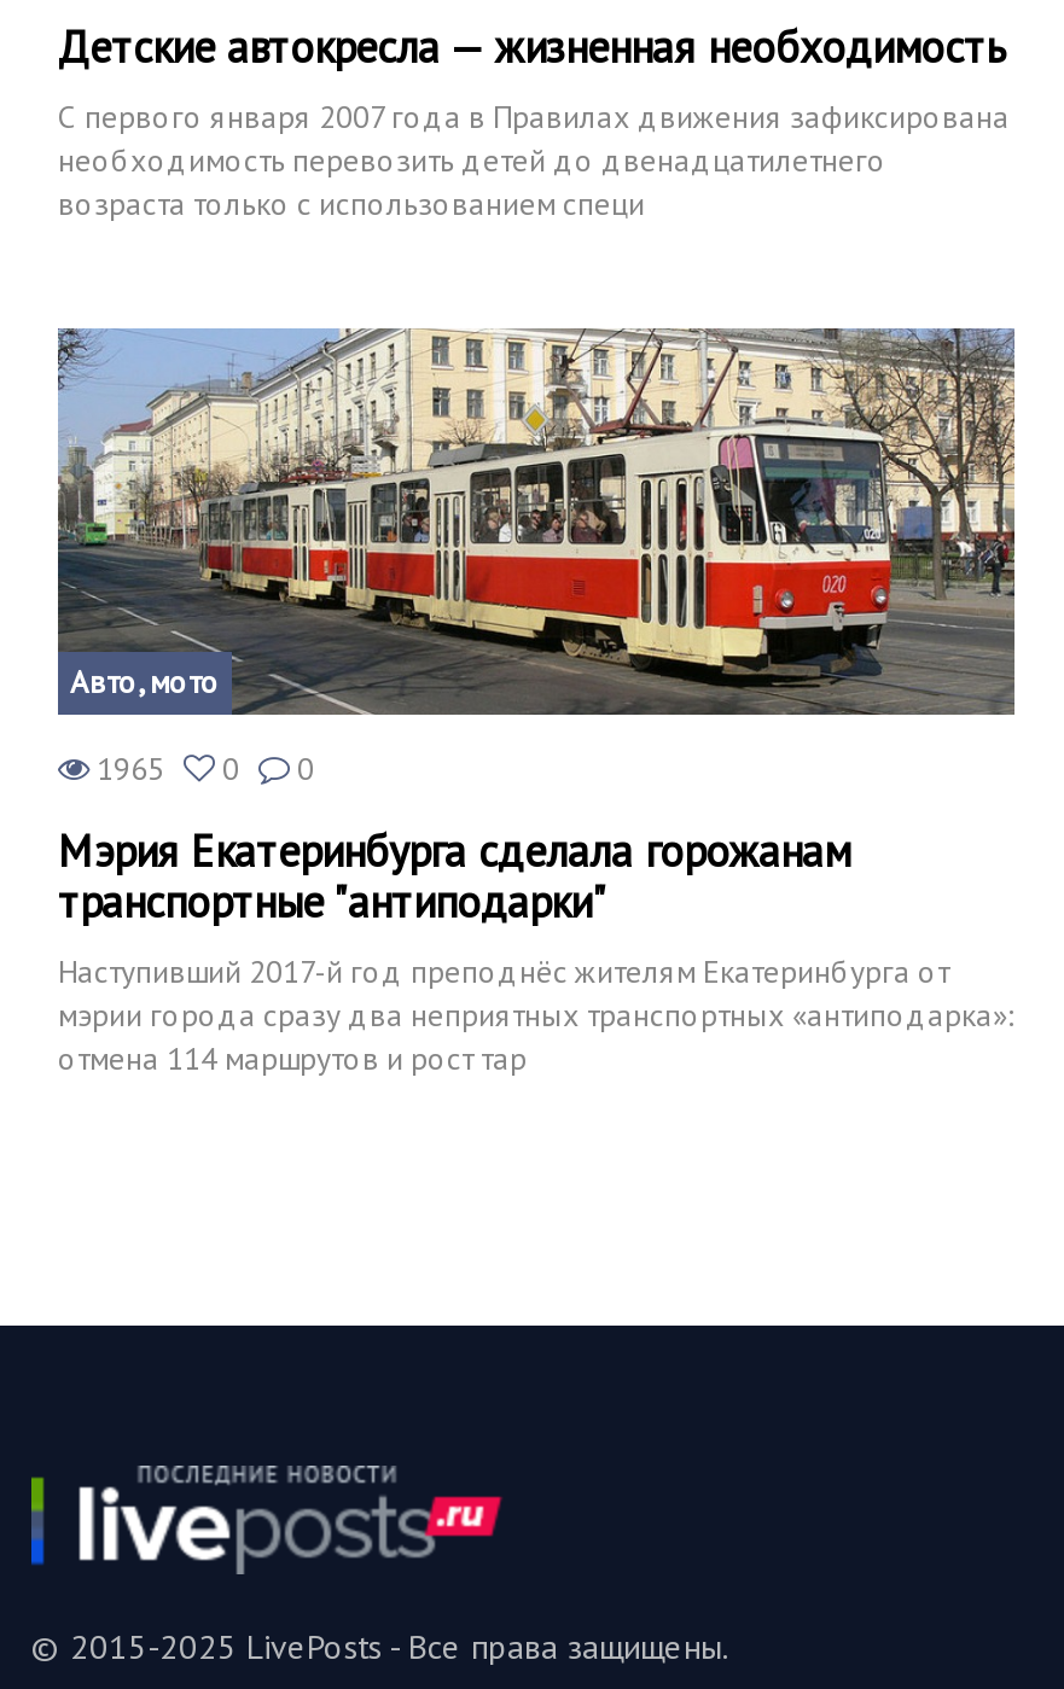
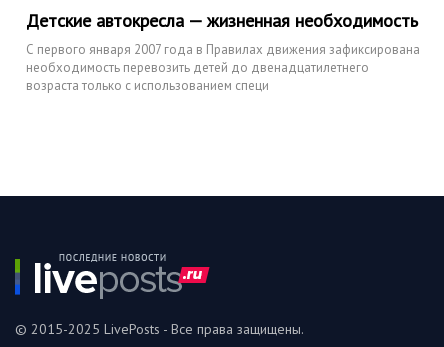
- [image]
- Авто, мото
- 1965
- 0
- 0
- Мэрия Екатеринбурга сделала горожанам
- транспортные "антиподарки"
- Наступивший 2017-й год преподнёс жителям Екатеринбурга от
- мэрии города сразу два неприятных транспортных «антиподарка»:
- отмена 114 маршрутов и рост тар
